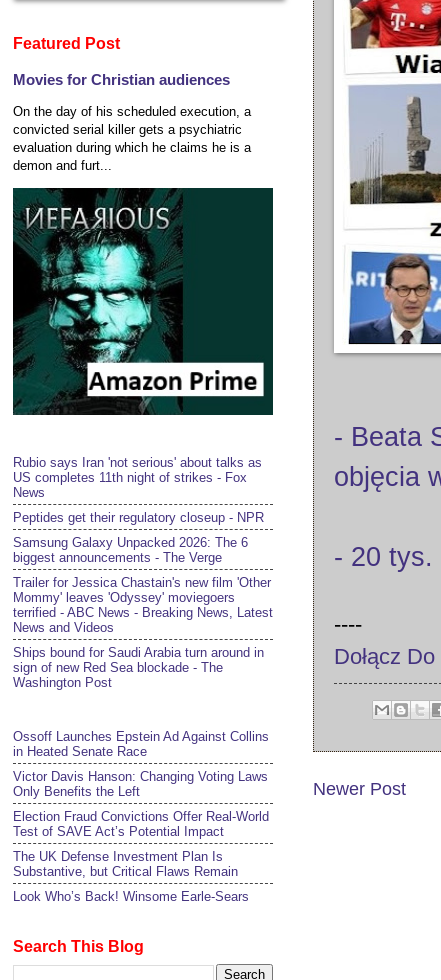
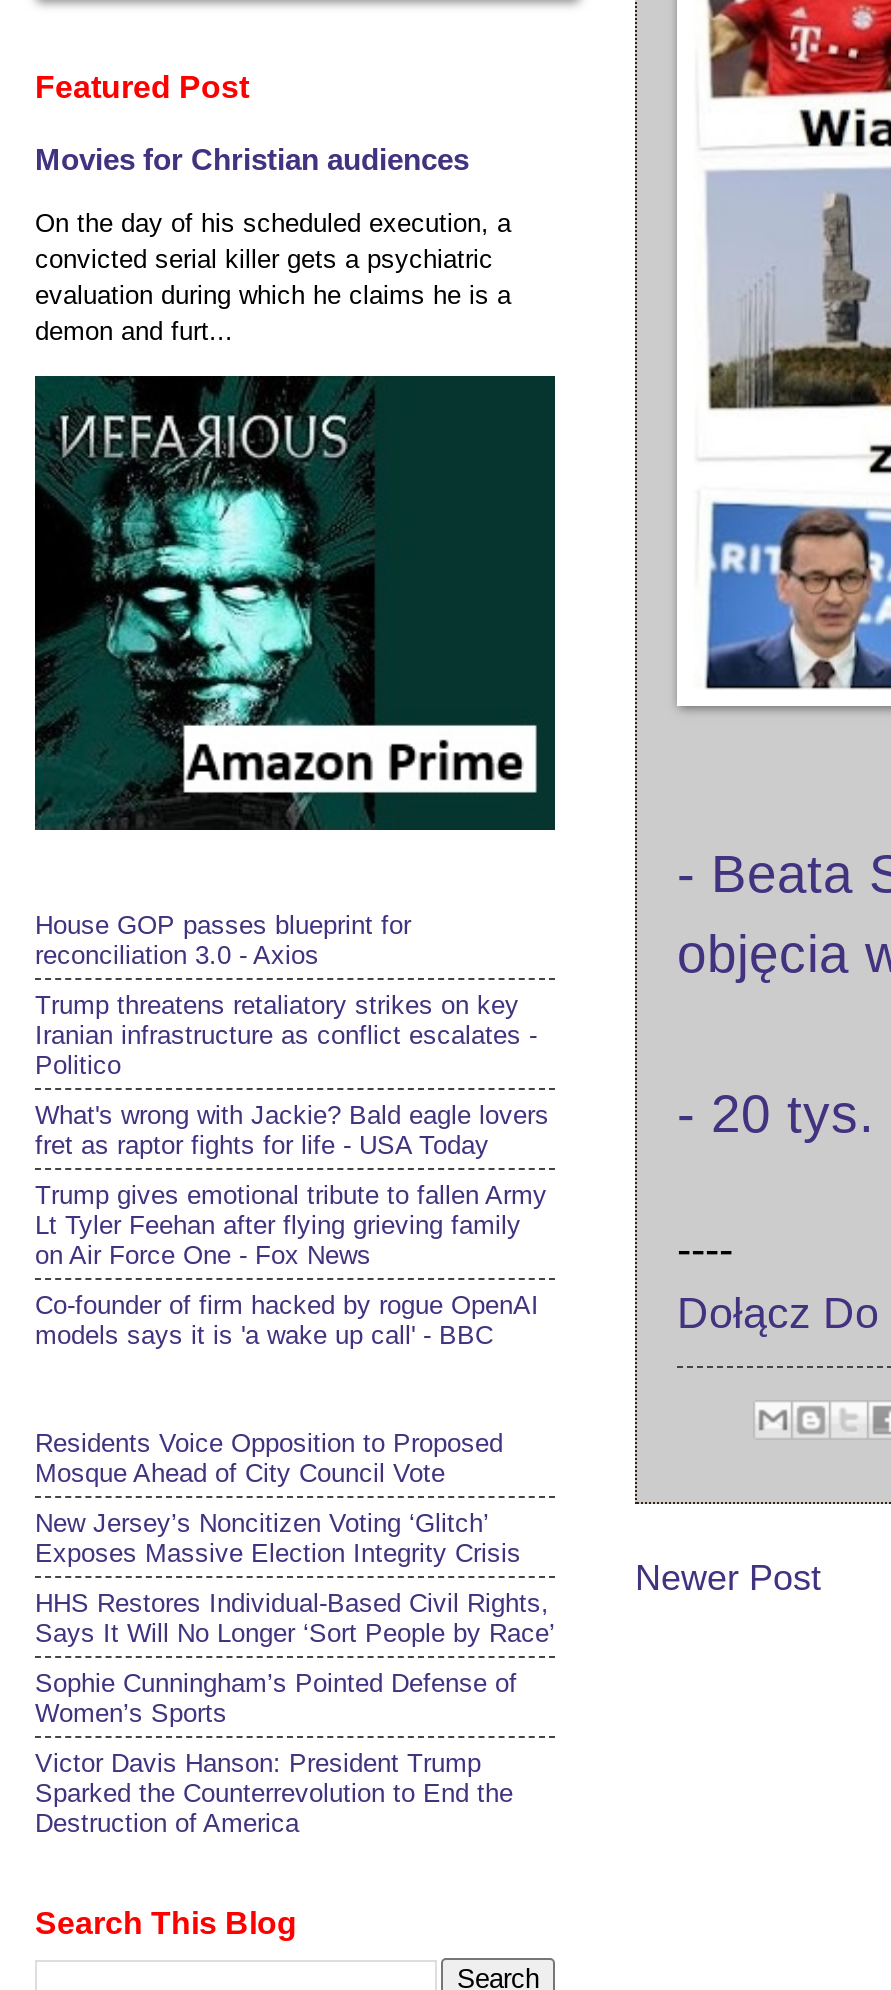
- Rubio says Iran 'not serious' about talks as
- US completes 11th night of strikes - Fox
- News
+ House GOP passes blueprint for
+ reconciliation 3.0 - Axios

- Peptides get their regulatory closeup - NPR
+ Trump threatens retaliatory strikes on key
+ Iranian infrastructure as conflict escalates -
+ Politico

- Samsung Galaxy Unpacked 2026: The 6
- biggest announcements - The Verge
+ What's wrong with Jackie? Bald eagle lovers
+ fret as raptor fights for life - USA Today

- Trailer for Jessica Chastain's new film 'Other
- Mommy' leaves 'Odyssey' moviegoers
- terrified - ABC News - Breaking News, Latest
- News and Videos
+ Trump gives emotional tribute to fallen Army
+ Lt Tyler Feehan after flying grieving family
+ on Air Force One - Fox News

- Ships bound for Saudi Arabia turn around in
- sign of new Red Sea blockade - The
- Washington Post
+ Co-founder of firm hacked by rogue OpenAI
+ models says it is 'a wake up call' - BBC

- Ossoff Launches Epstein Ad Against Collins
- in Heated Senate Race
+ Residents Voice Opposition to Proposed
+ Mosque Ahead of City Council Vote

- Victor Davis Hanson: Changing Voting Laws
- Only Benefits the Left
+ New Jersey’s Noncitizen Voting ‘Glitch’
+ Exposes Massive Election Integrity Crisis

- Election Fraud Convictions Offer Real-World
- Test of SAVE Act’s Potential Impact
+ HHS Restores Individual-Based Civil Rights,
+ Says It Will No Longer ‘Sort People by Race’

- The UK Defense Investment Plan Is
- Substantive, but Critical Flaws Remain
+ Sophie Cunningham’s Pointed Defense of
+ Women’s Sports

- Look Who’s Back! Winsome Earle-Sears
+ Victor Davis Hanson: President Trump
+ Sparked the Counterrevolution to End the
+ Destruction of America
